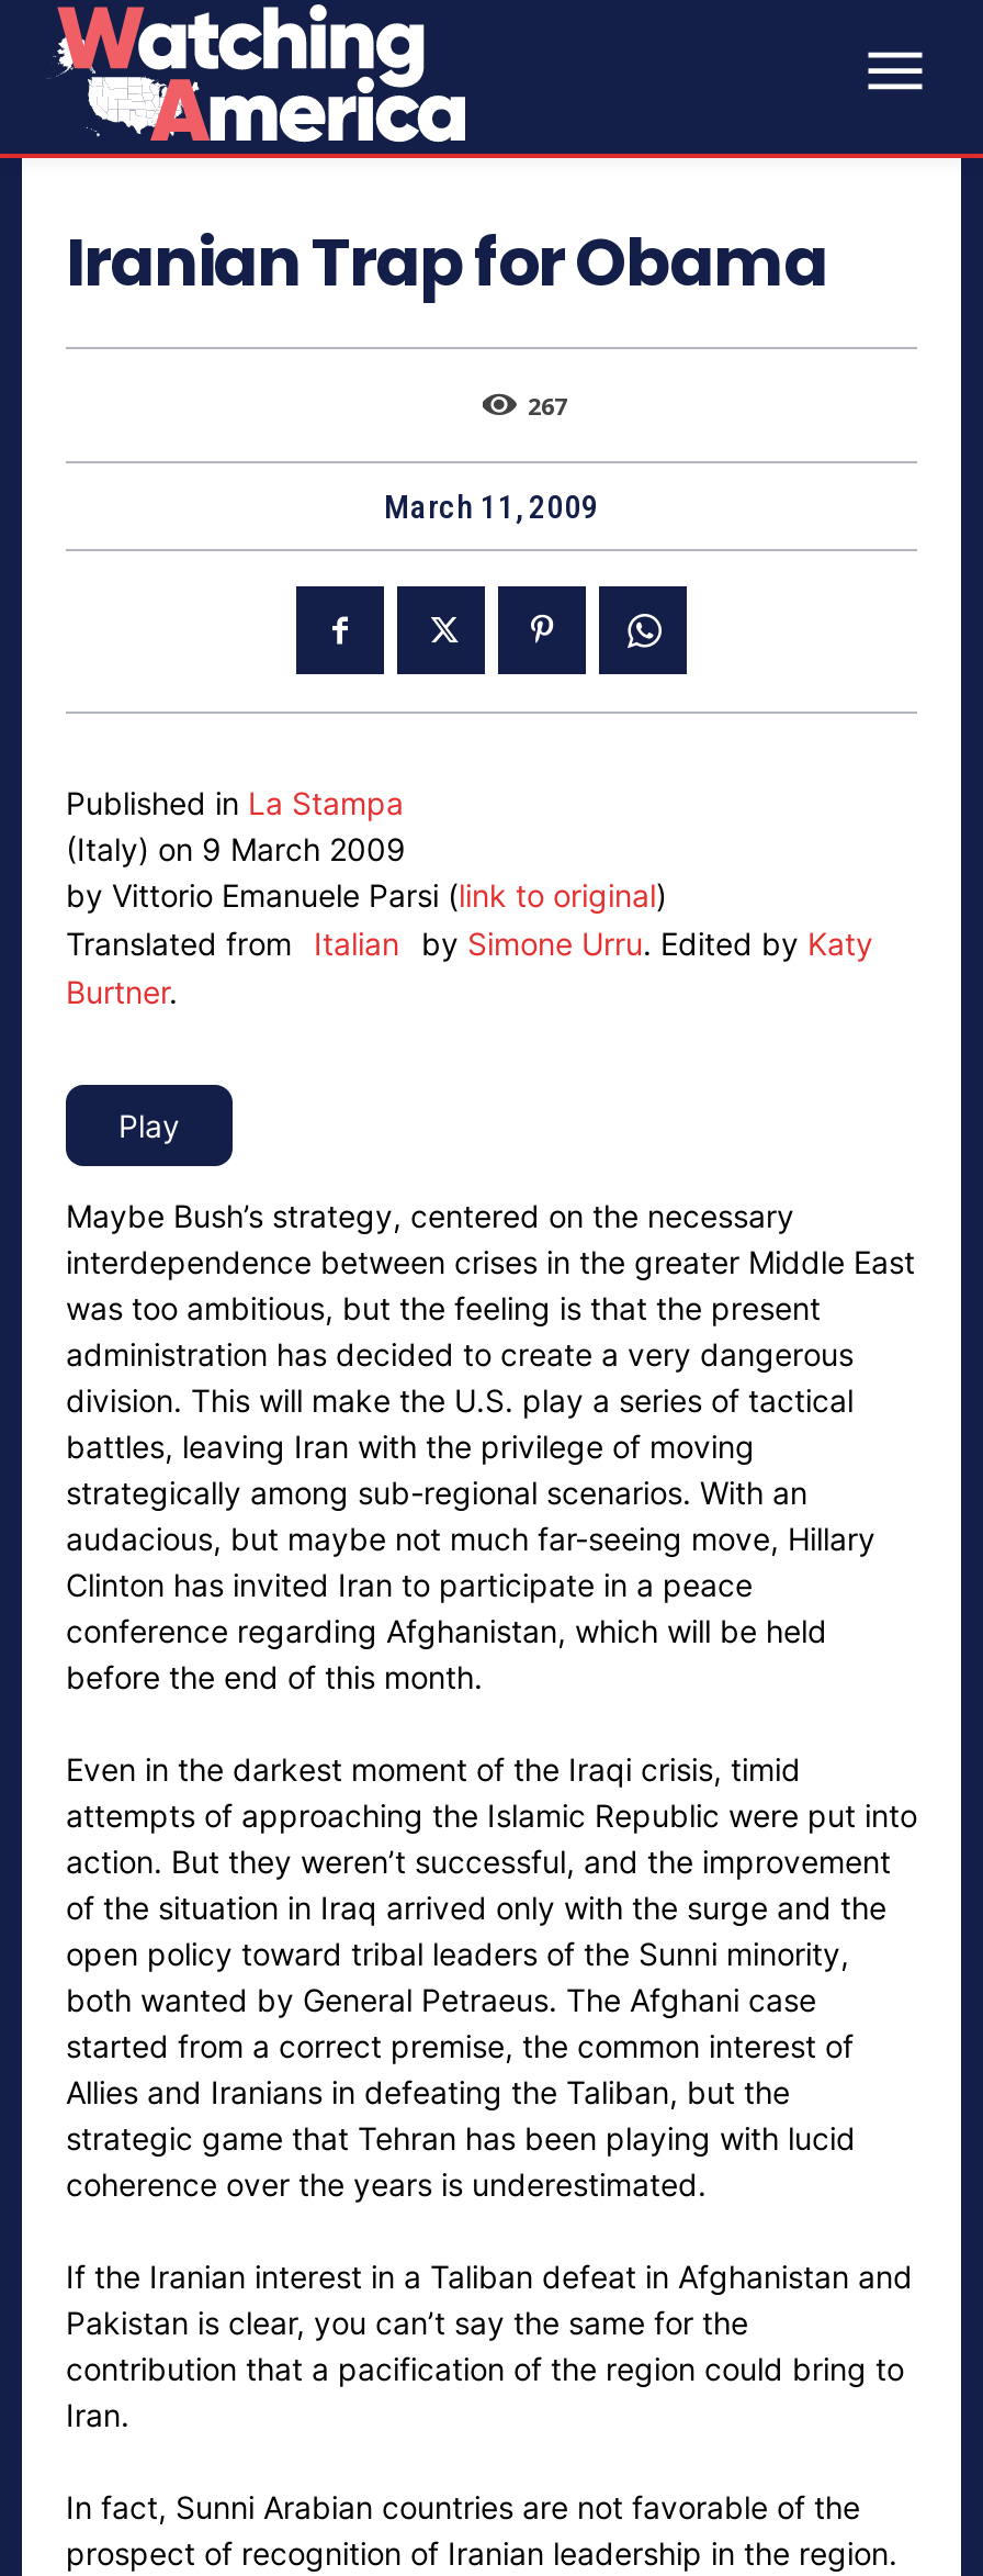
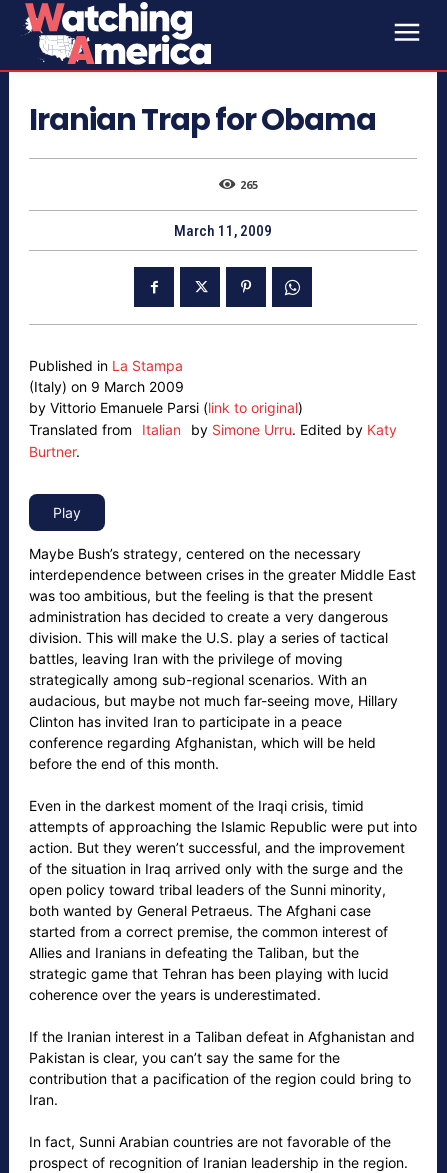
- 267
+ 265
